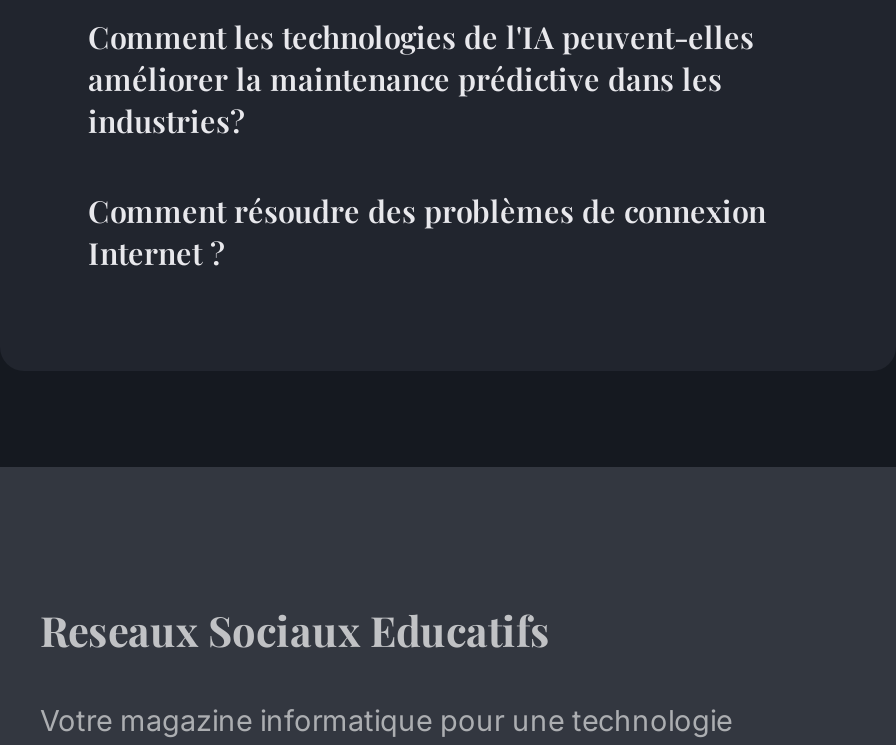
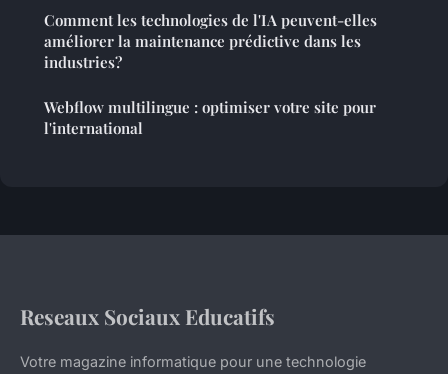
- Comment résoudre des problèmes de connexion
- Internet ?
+ Webflow multilingue : optimiser votre site pour
+ l'international
